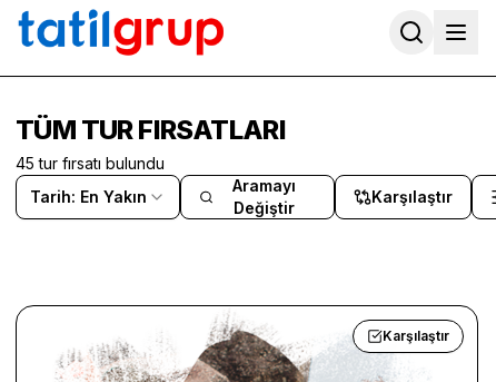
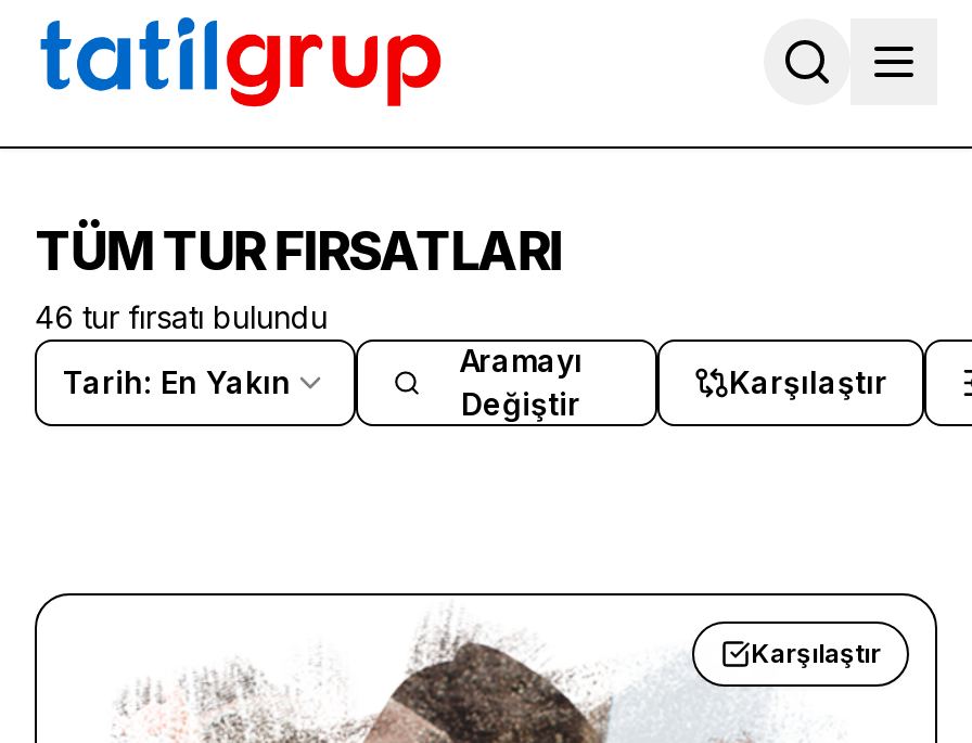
- 45 tur fırsatı bulundu
+ 46 tur fırsatı bulundu
